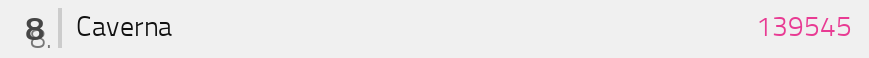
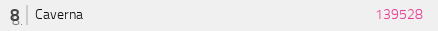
- 139545
+ 139528
